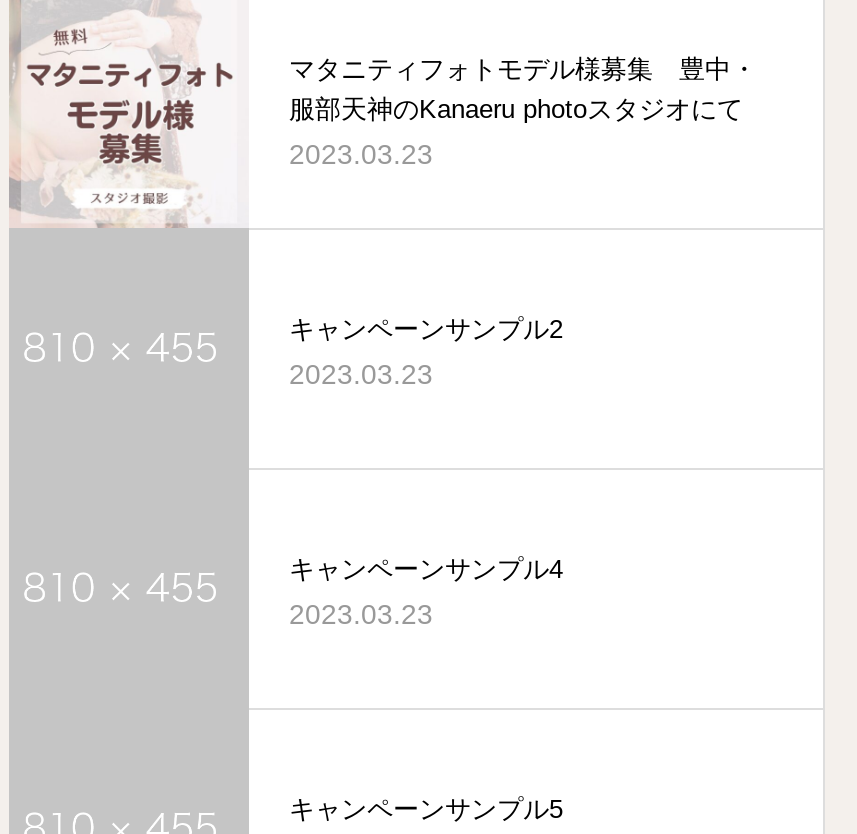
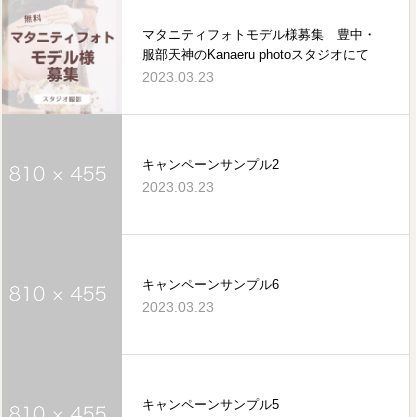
- キャンペーンサンプル4
+ キャンペーンサンプル6
